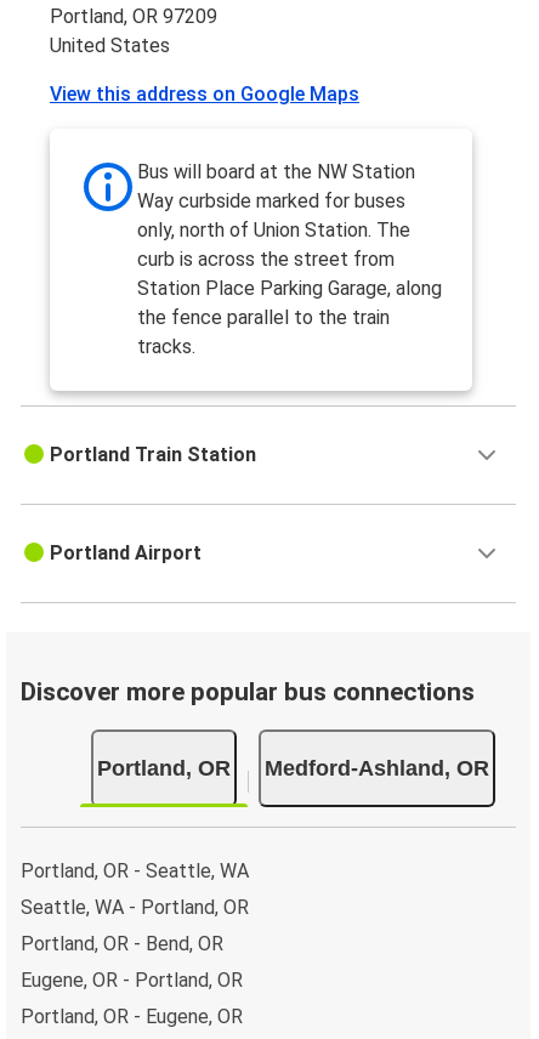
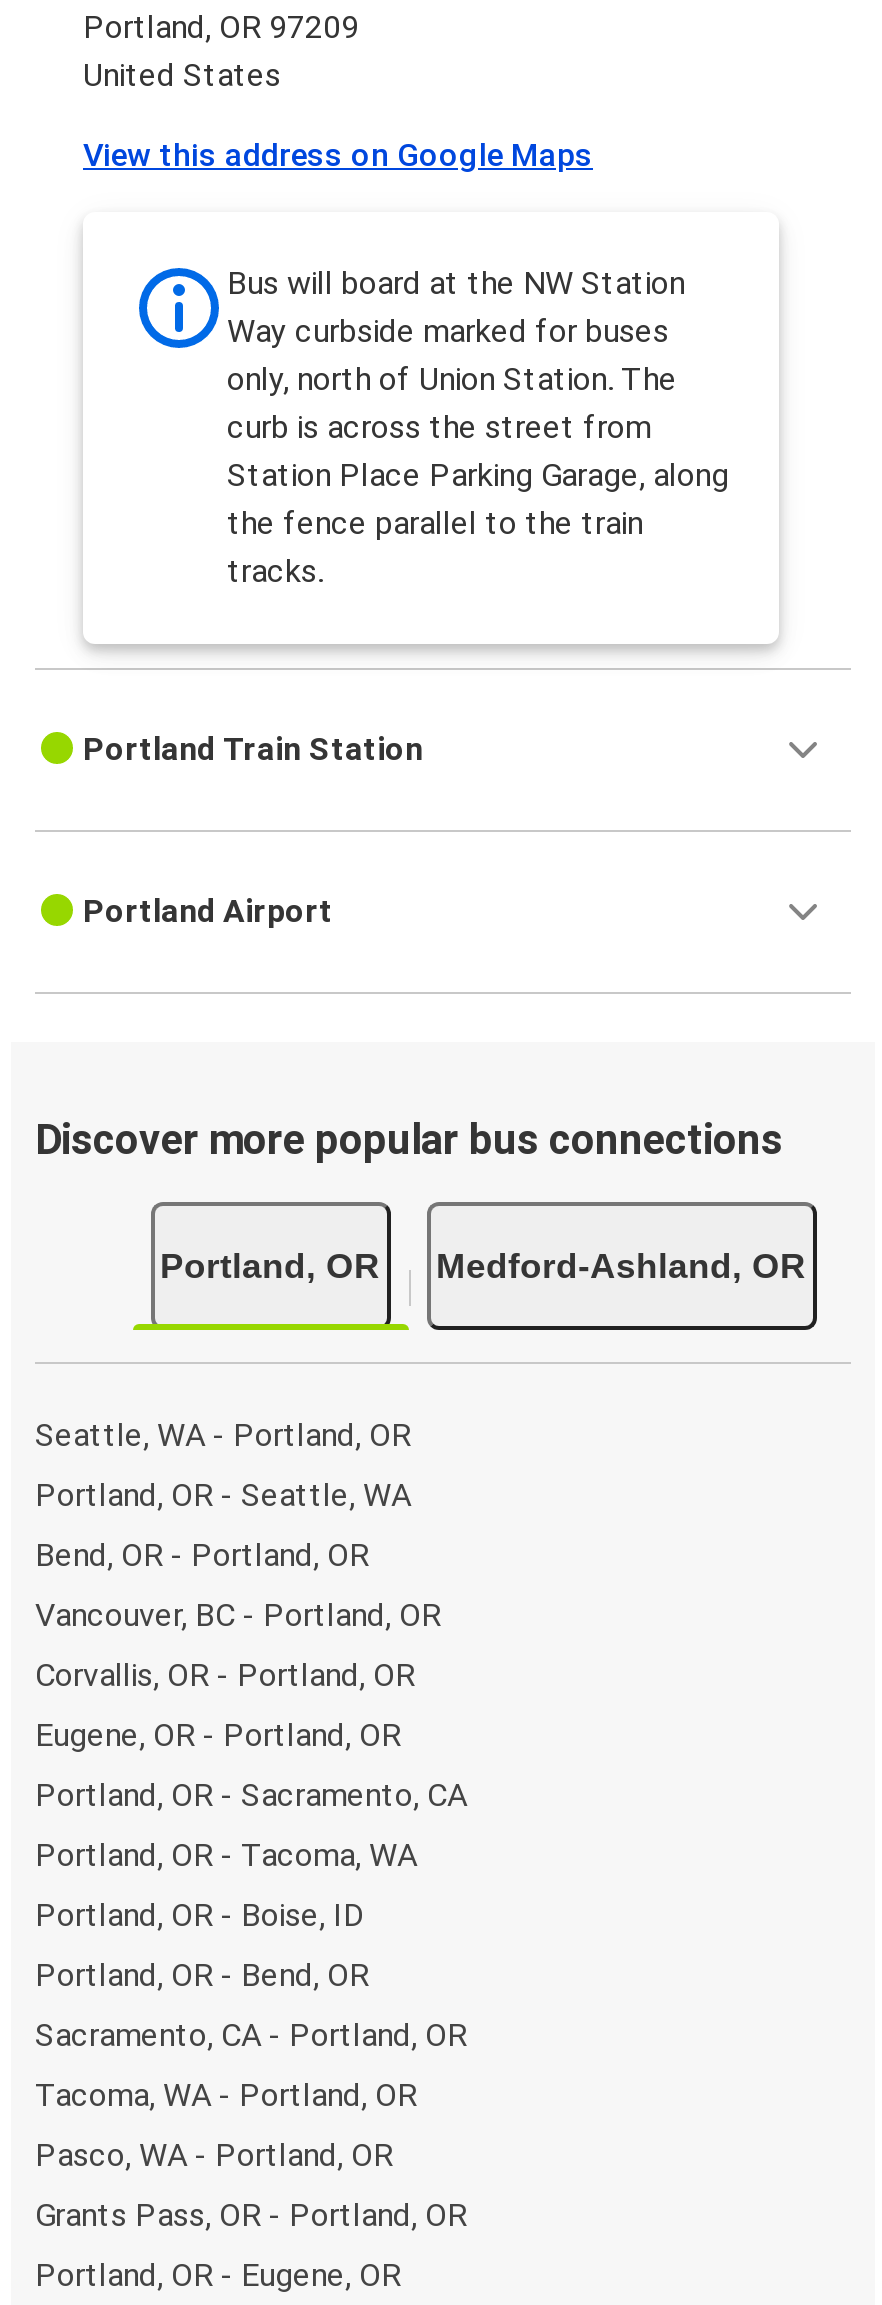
+ Bend, OR - Portland, OR
+ Vancouver, BC - Portland, OR
+ Corvallis, OR - Portland, OR
+ Portland, OR - Sacramento, CA
+ Portland, OR - Tacoma, WA
+ Portland, OR - Boise, ID

moved up: Seattle, WA - Portland, OR

+ Sacramento, CA - Portland, OR
+ Tacoma, WA - Portland, OR
+ Pasco, WA - Portland, OR
+ Grants Pass, OR - Portland, OR

moved up: Eugene, OR - Portland, OR
